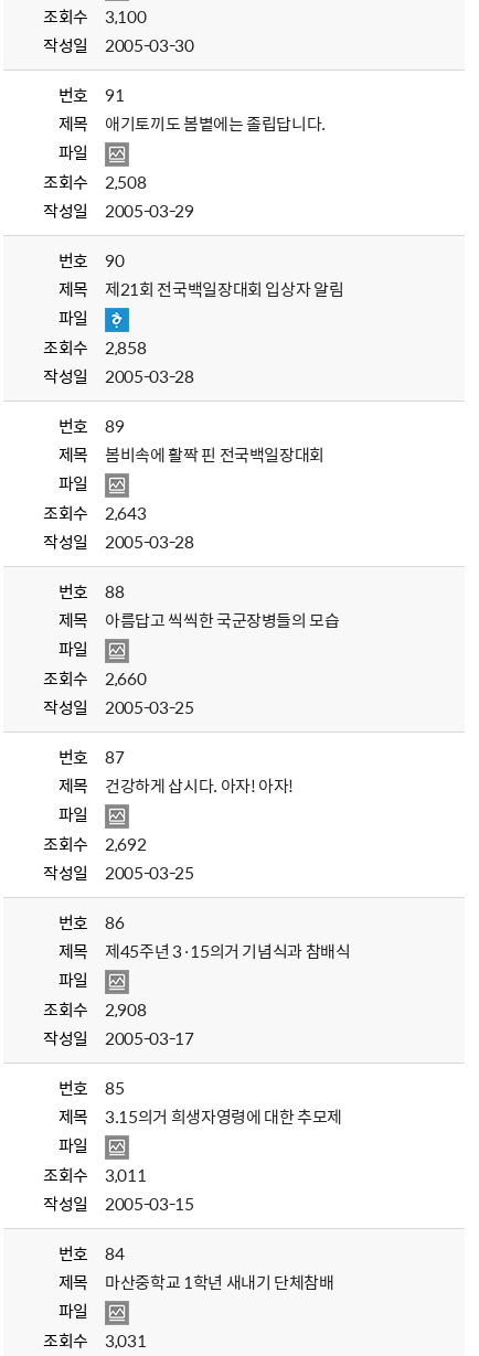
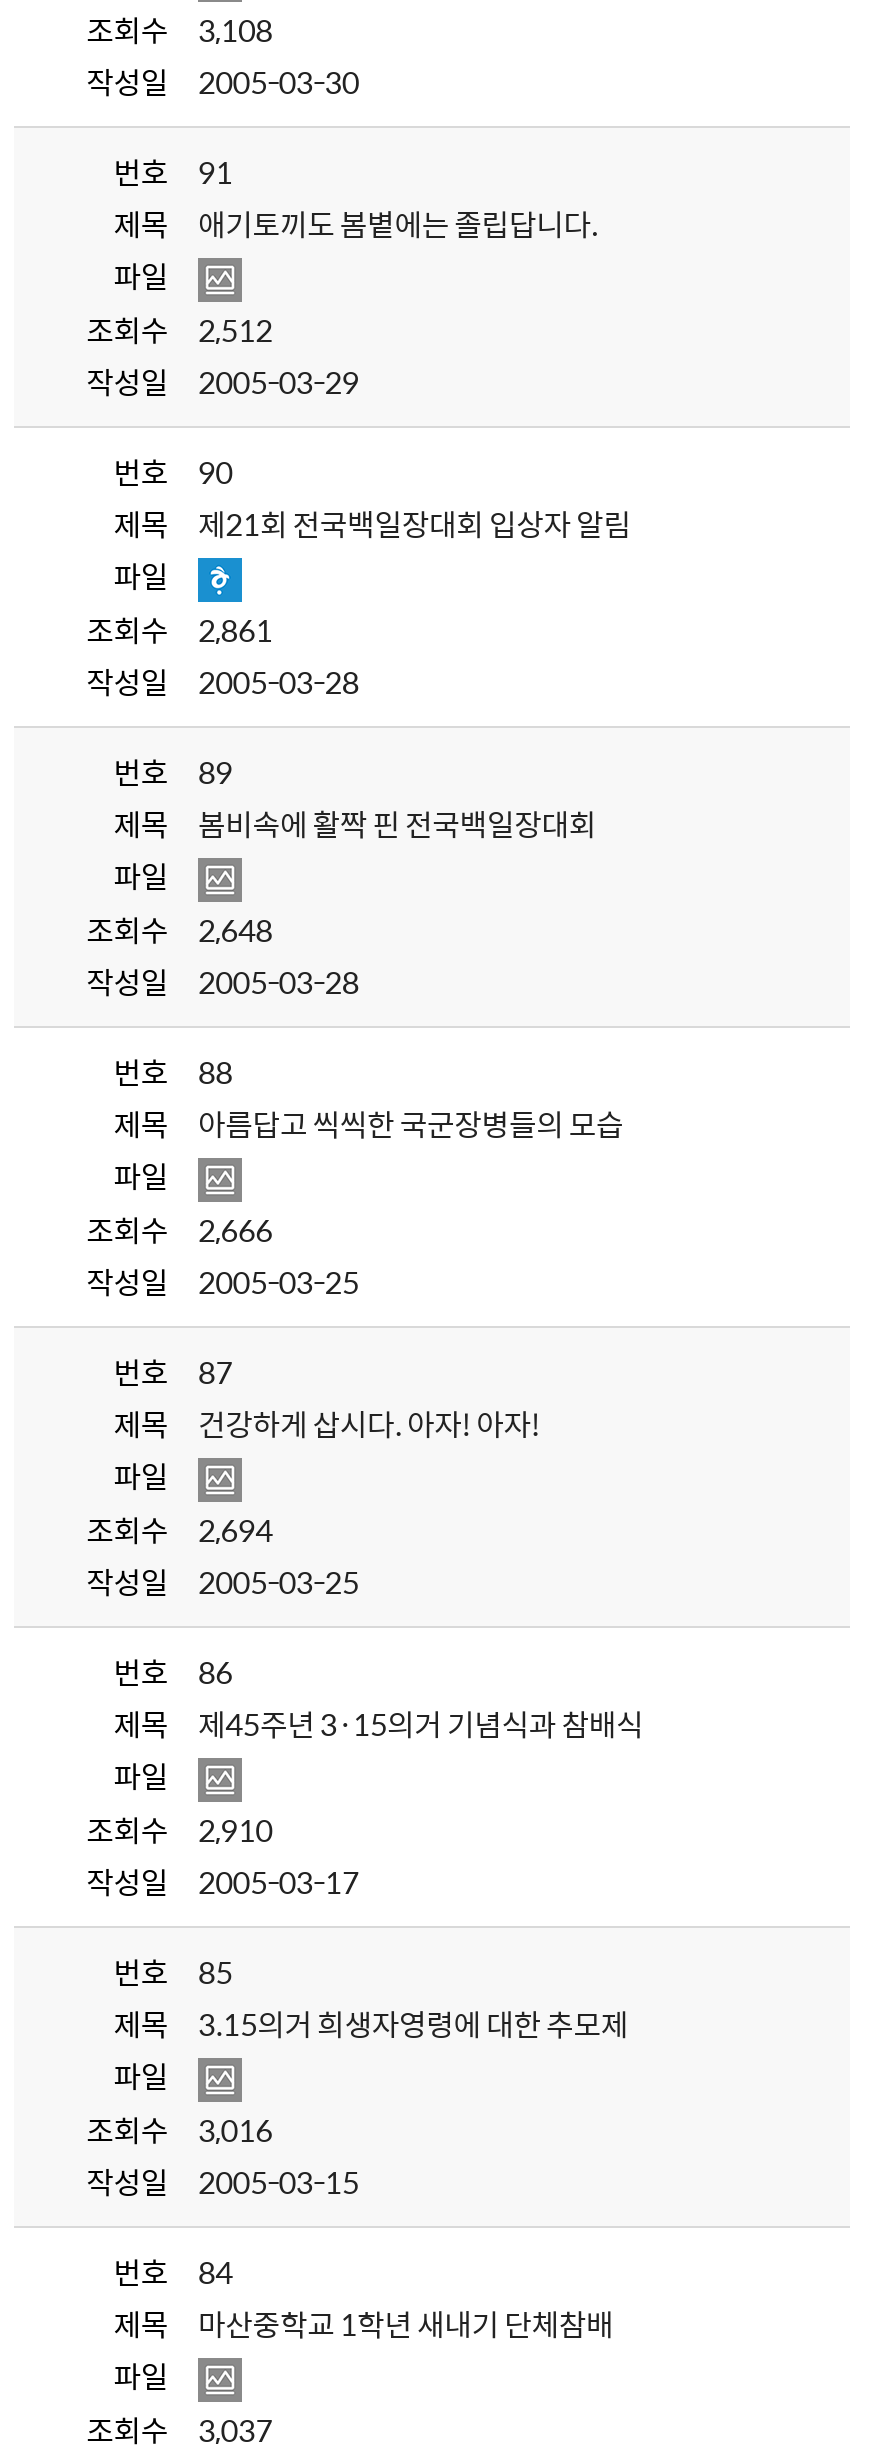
- 조회수 3,100
+ 조회수 3,108

- 조회수 2,508
+ 조회수 2,512

- 조회수 2,858
+ 조회수 2,861

- 조회수 2,643
+ 조회수 2,648

- 조회수 2,660
+ 조회수 2,666

- 조회수 2,692
+ 조회수 2,694

- 조회수 2,908
+ 조회수 2,910

- 조회수 3,011
+ 조회수 3,016

- 조회수 3,031
+ 조회수 3,037
